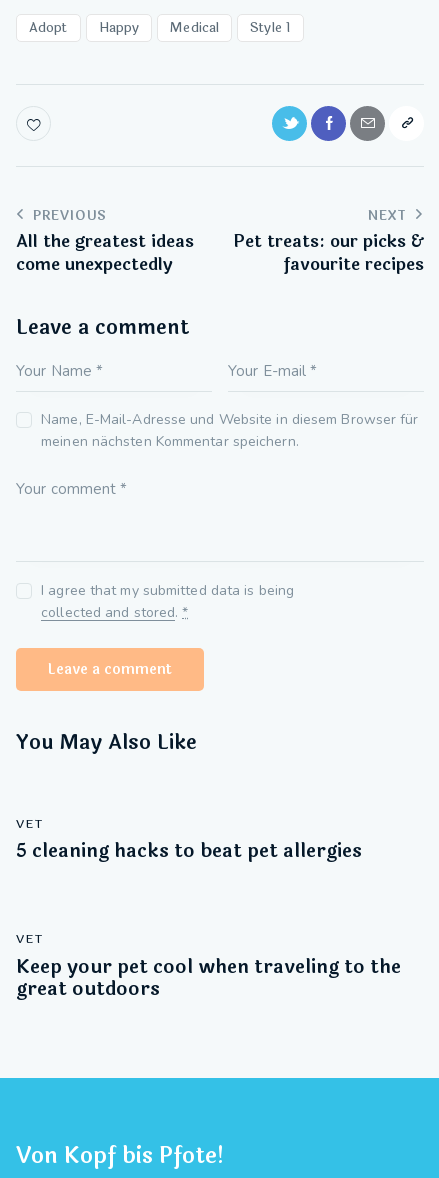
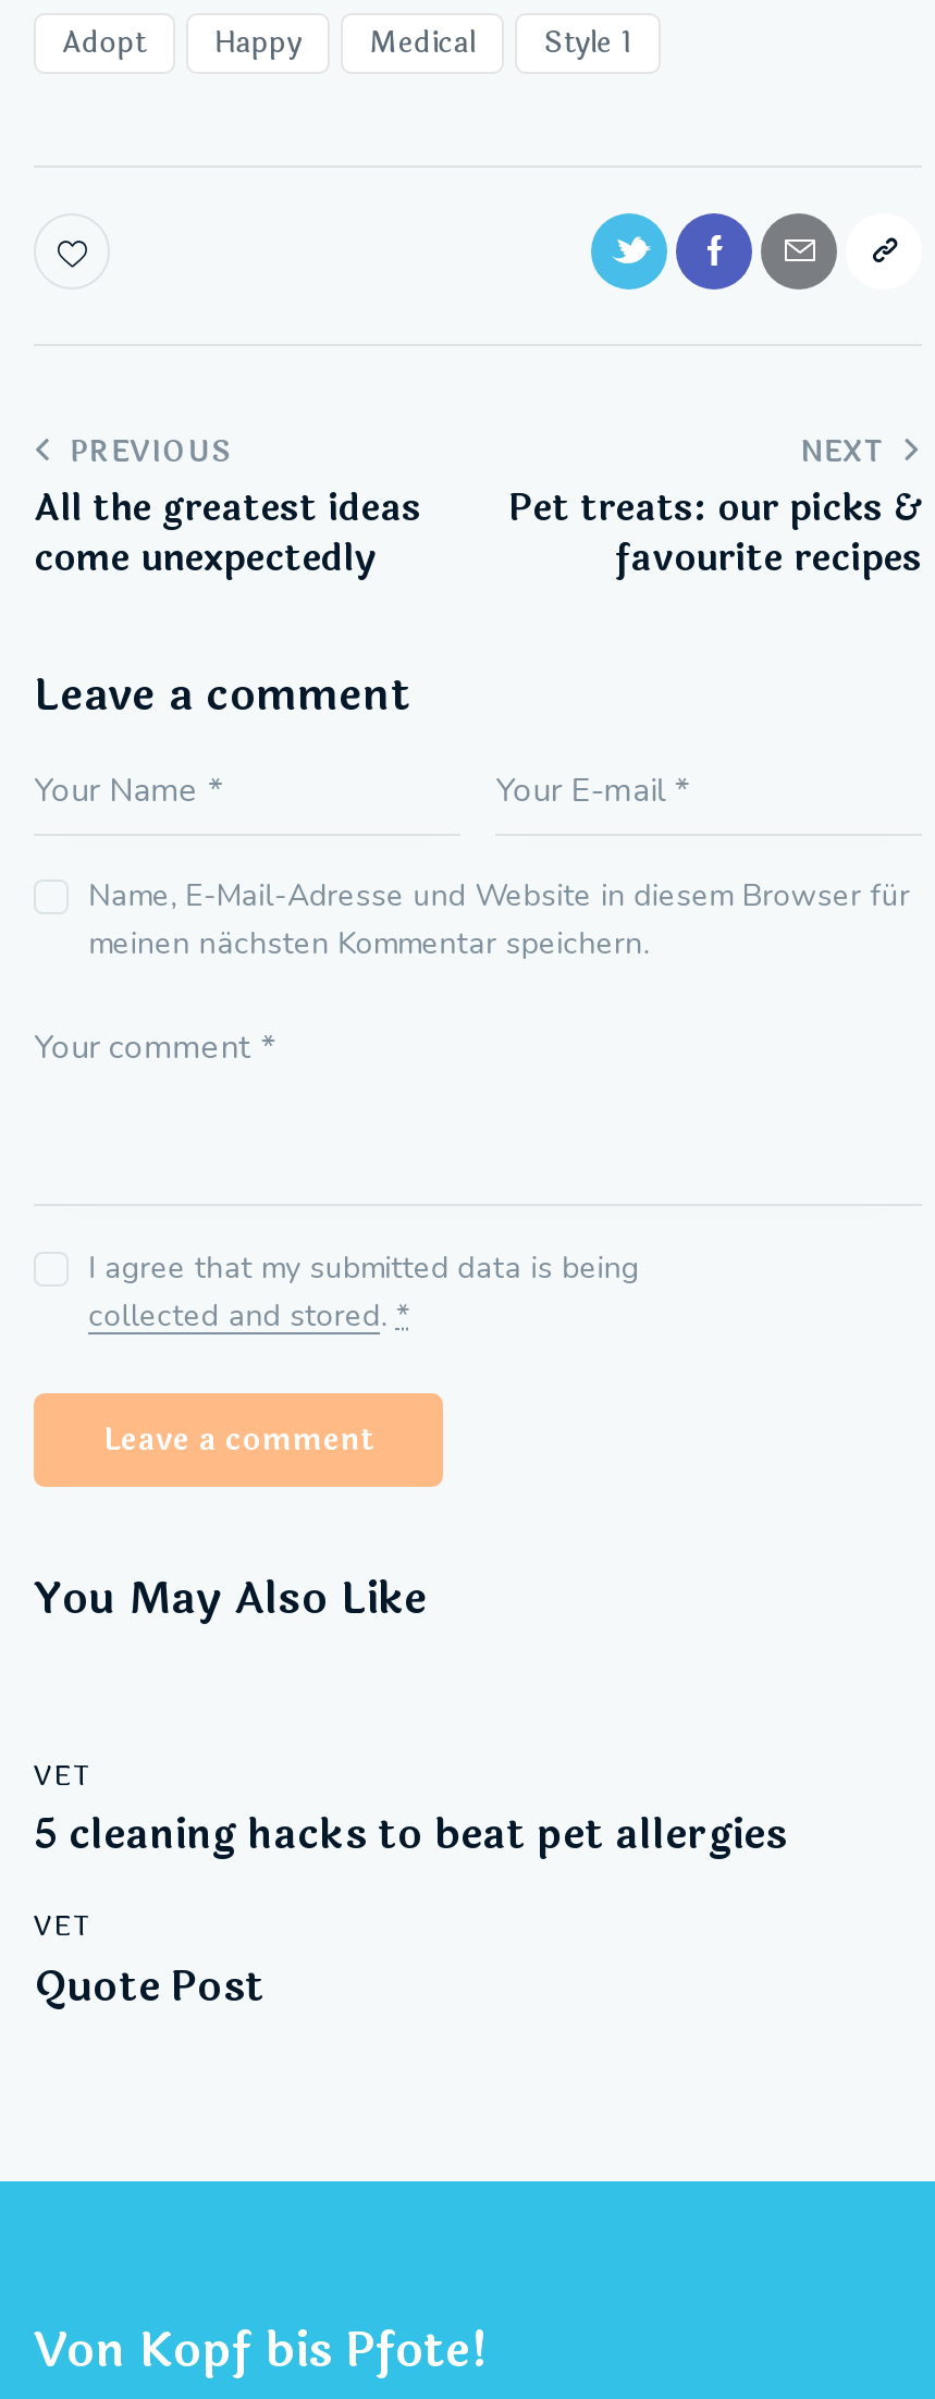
- Keep your pet cool when traveling to the
- great outdoors
+ Quote Post
